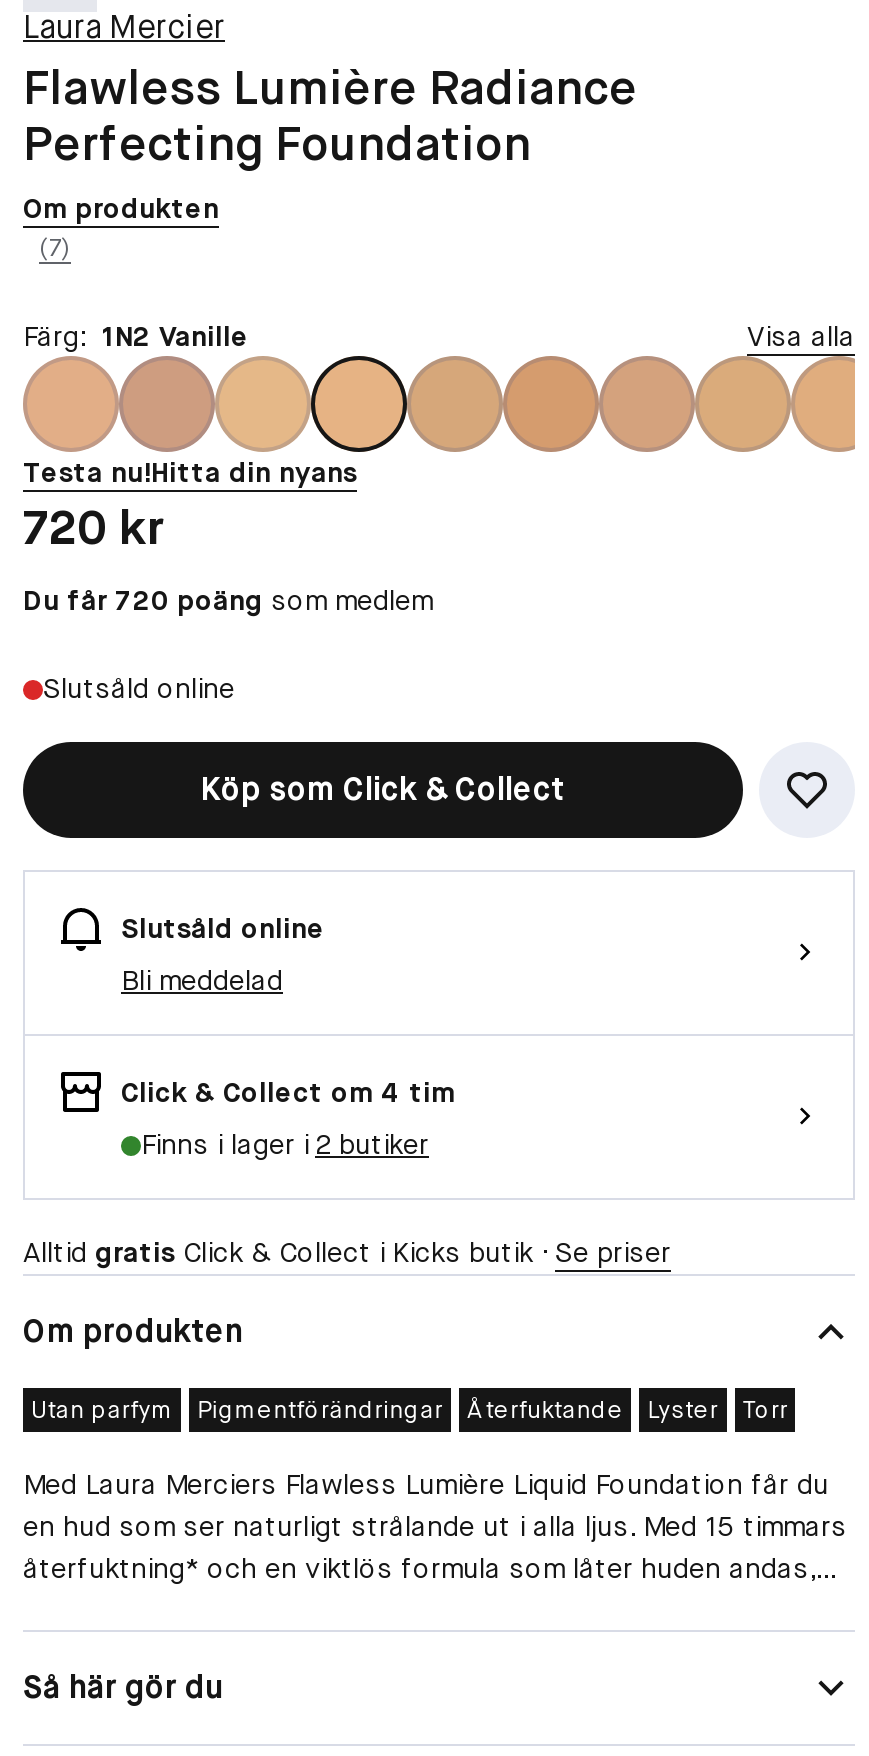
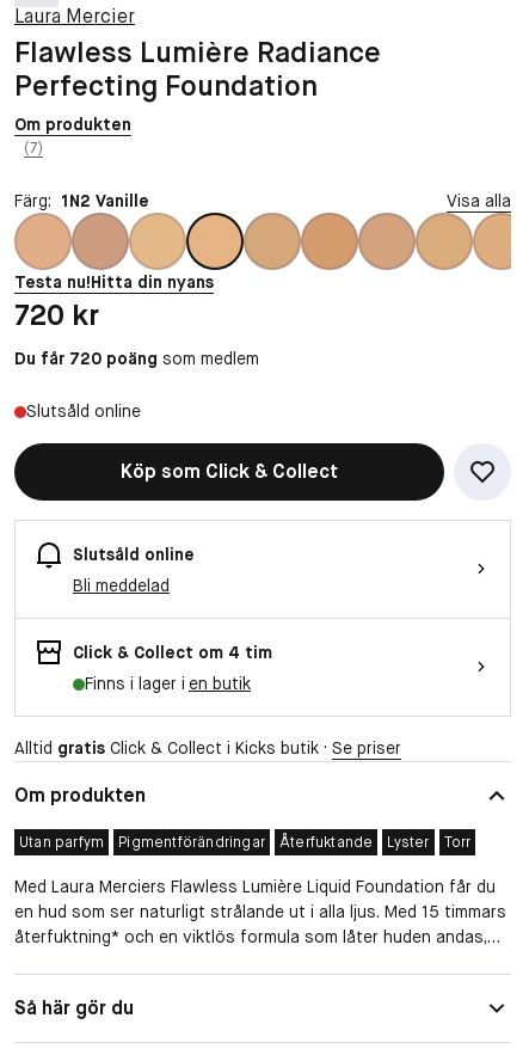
- Finns i lager i 2 butiker
+ Finns i lager i en butik
